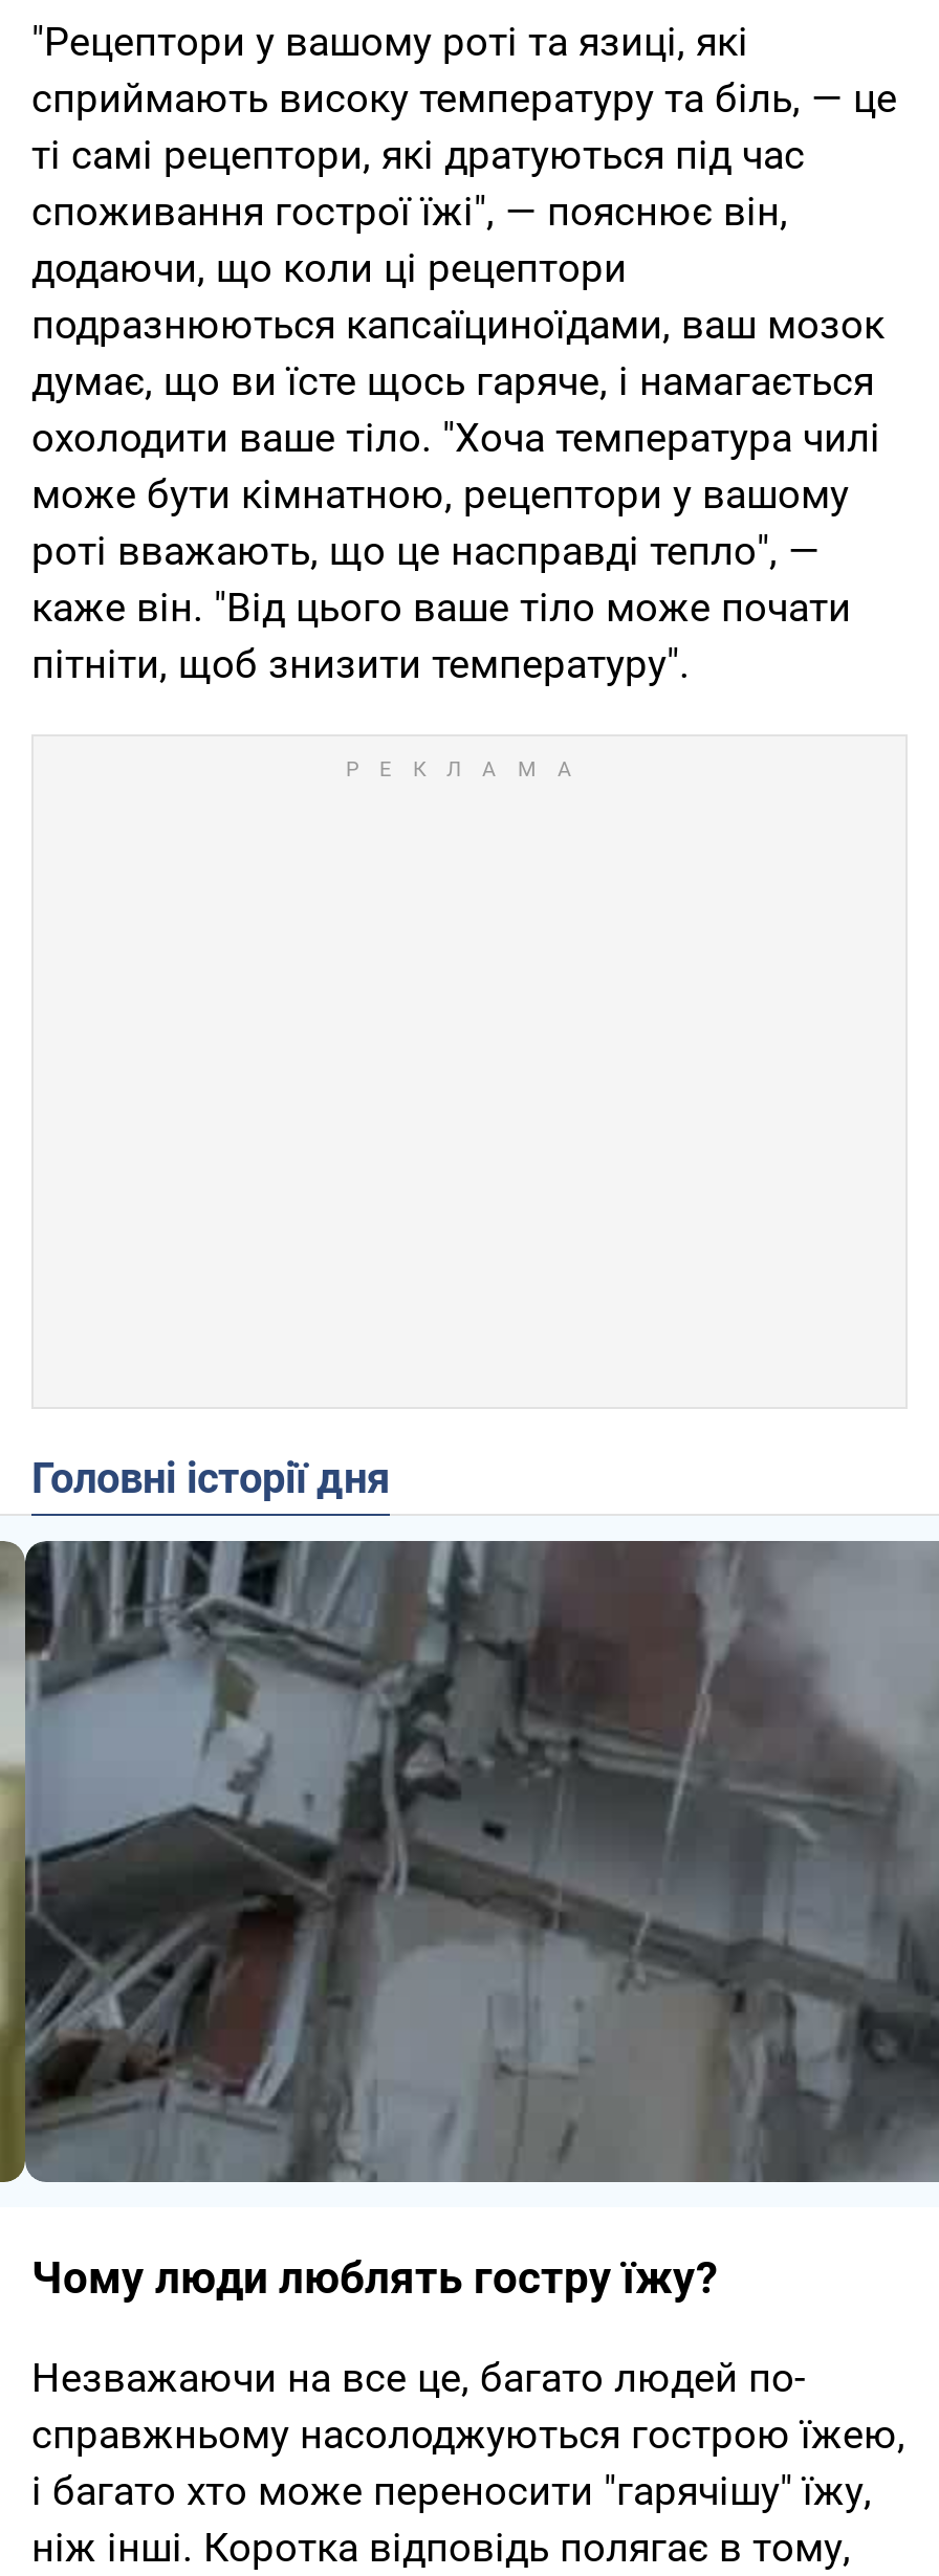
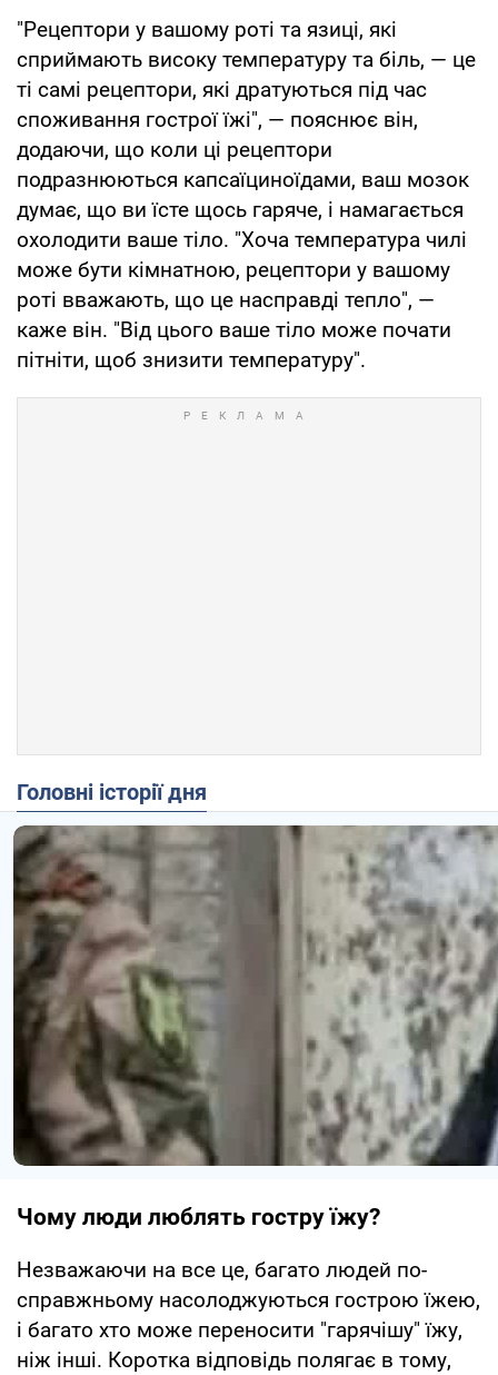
- [image]
+ [image]
